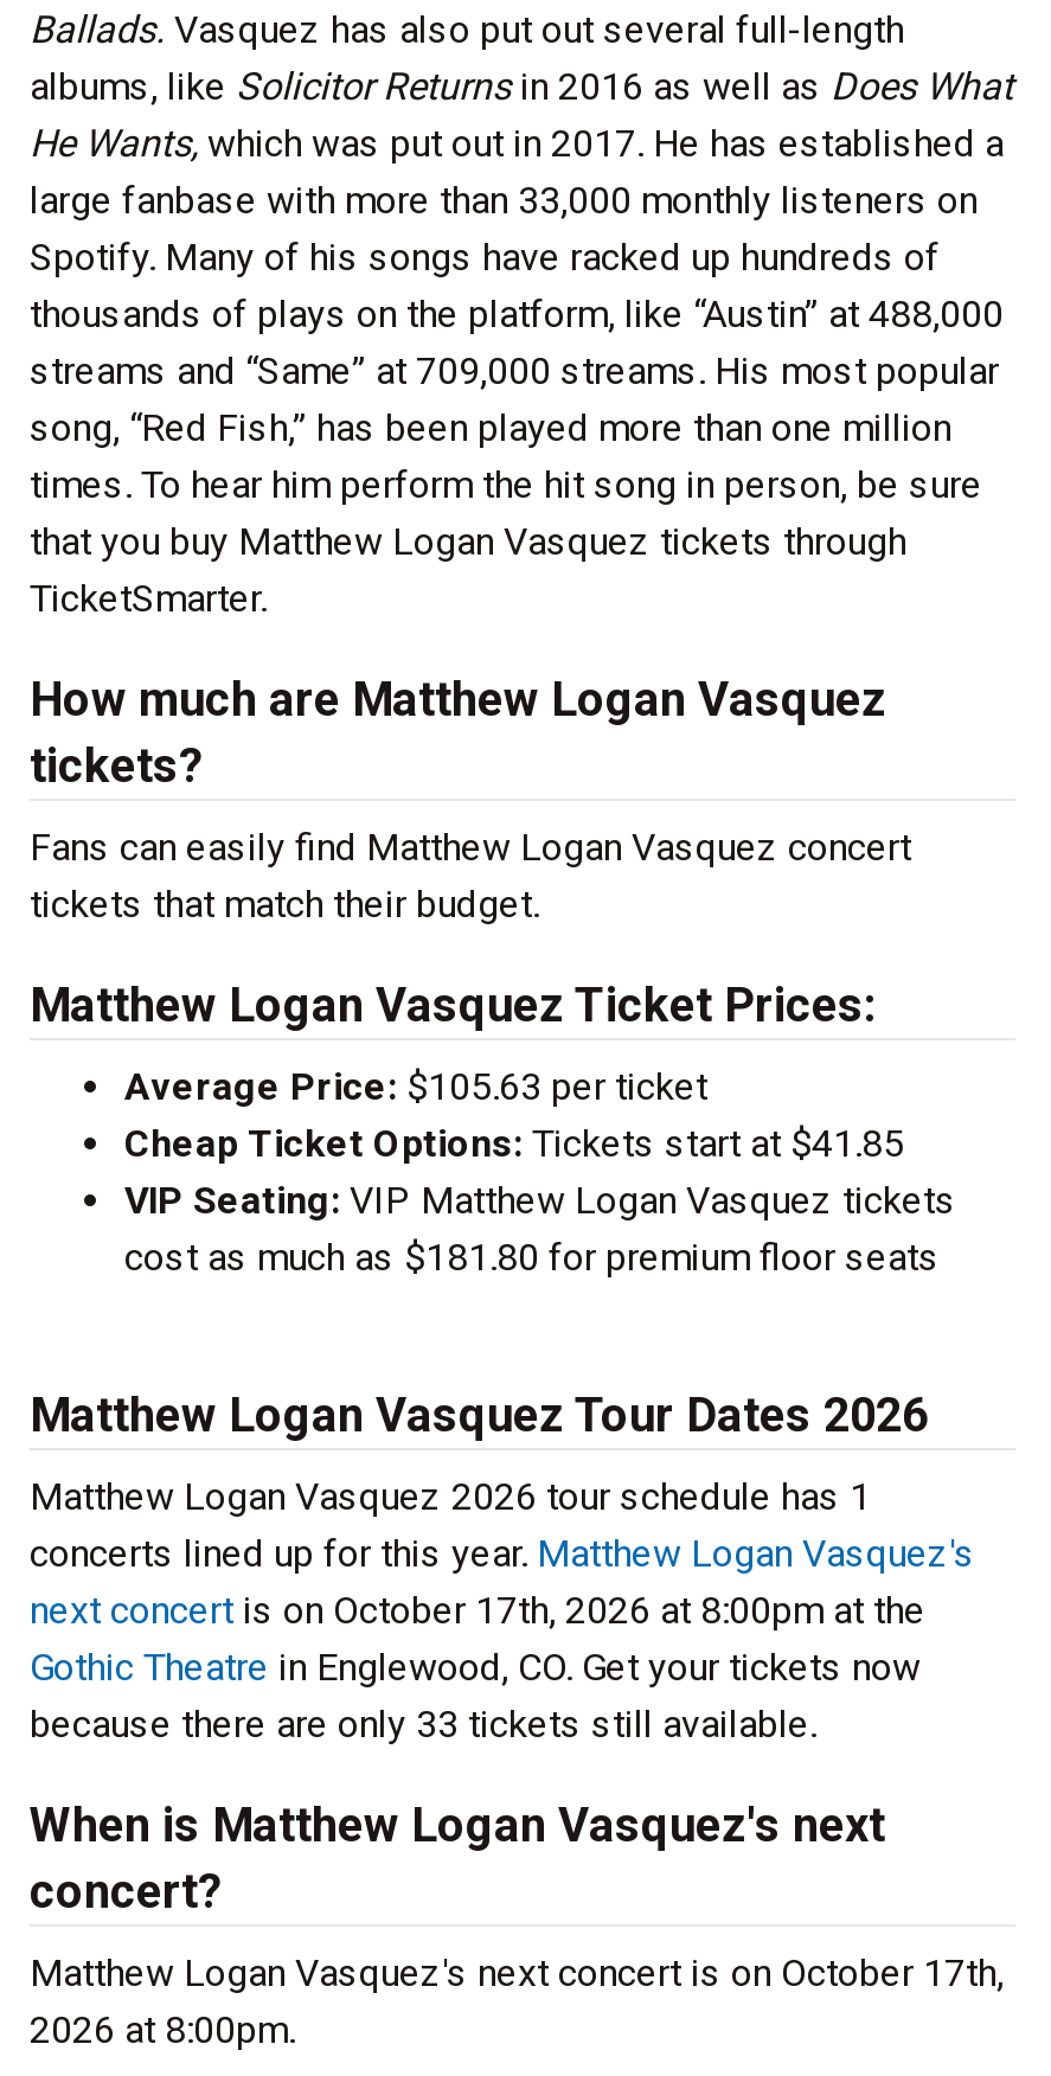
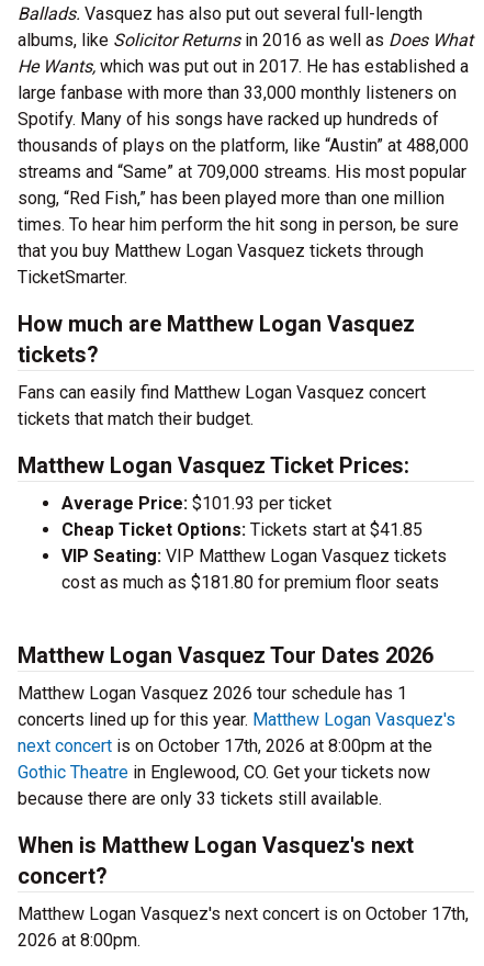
- Average Price: $105.63 per ticket
+ Average Price: $101.93 per ticket
